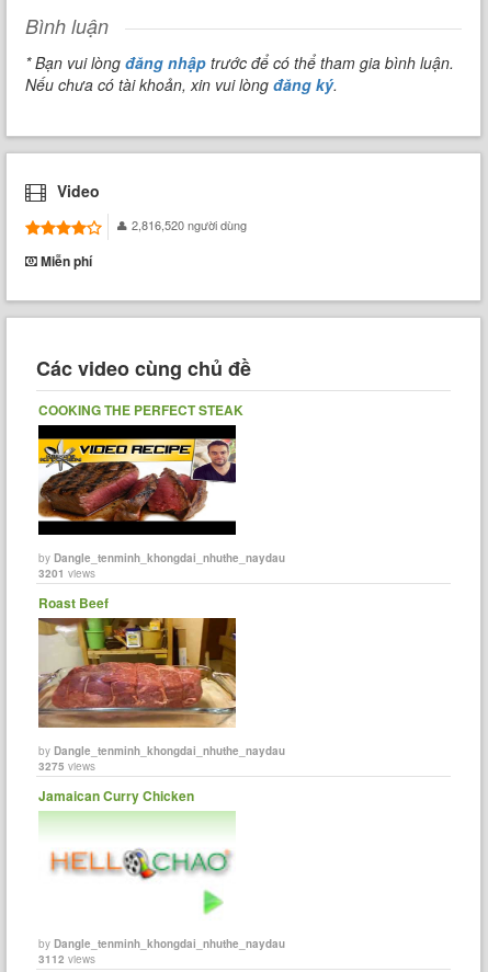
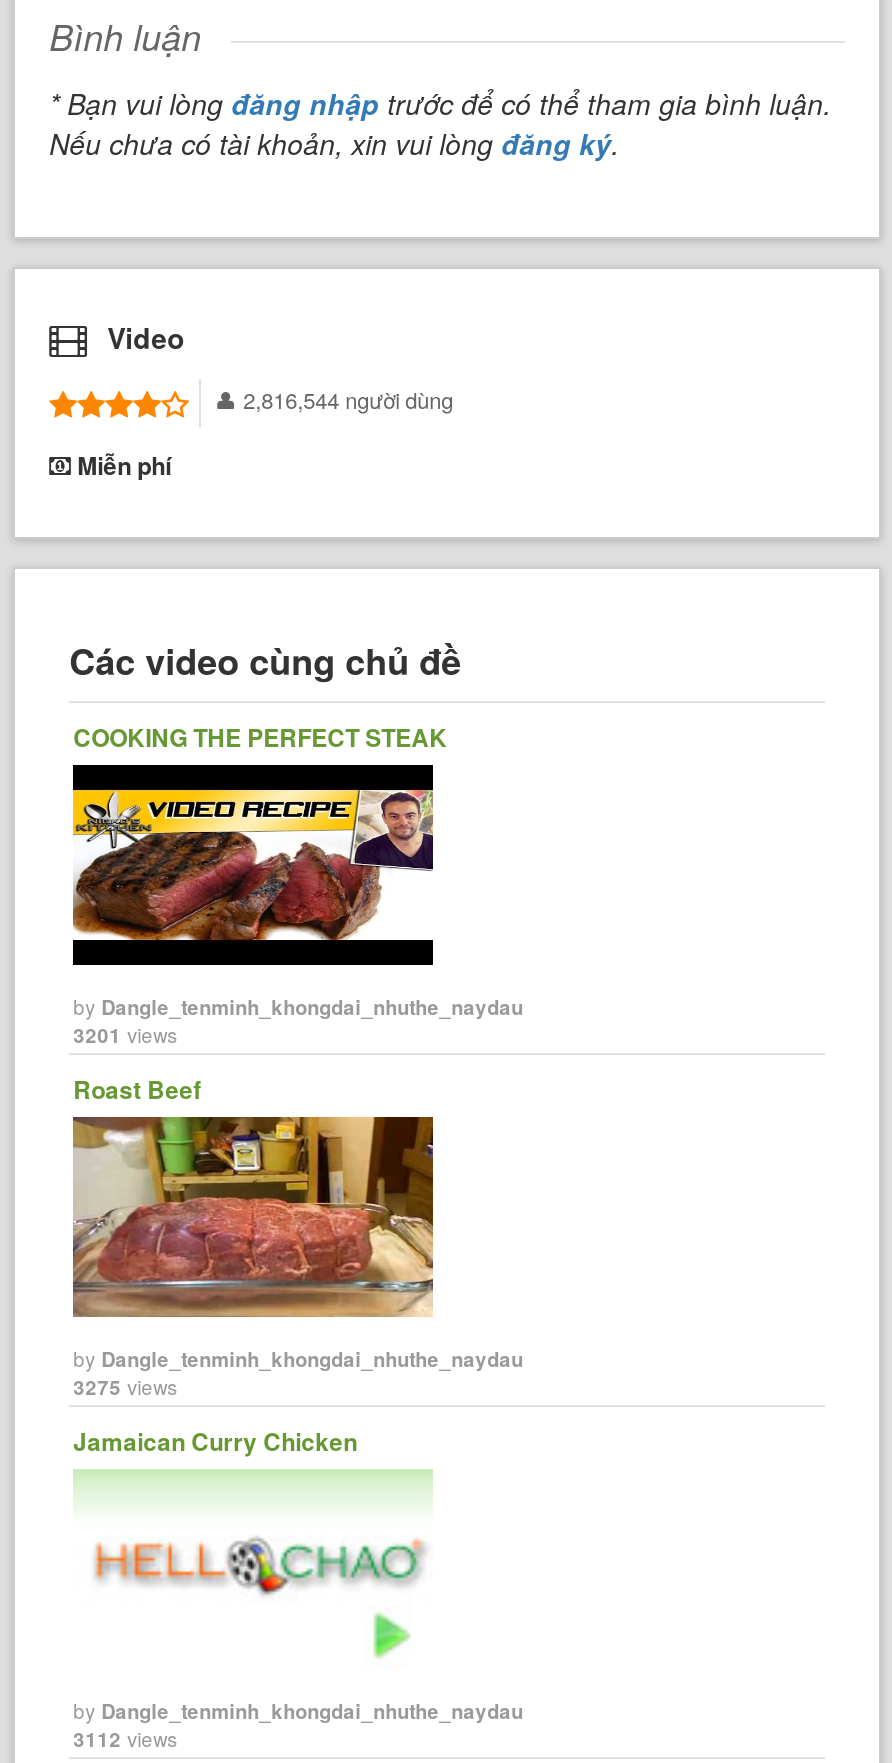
- 2,816,520 người dùng
+ 2,816,544 người dùng
